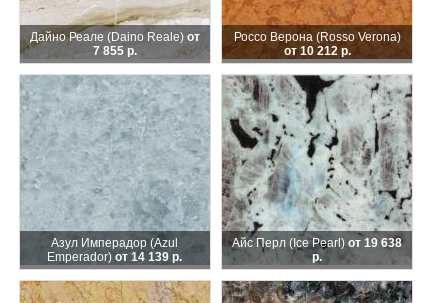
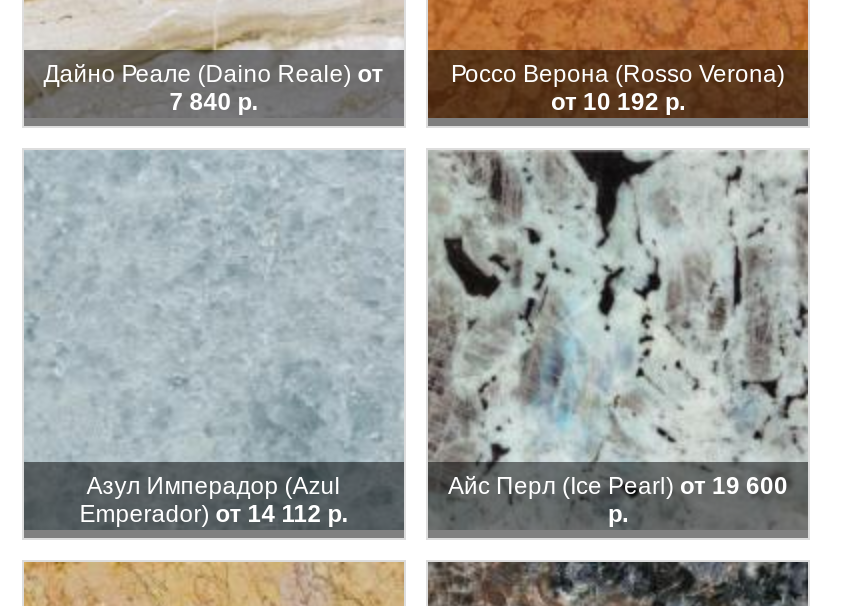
- 7 855 р.
+ 7 840 р.

- от 10 212 р.
+ от 10 192 р.

- Айс Перл (Ice Pearl) от 19 638
+ Айс Перл (Ice Pearl) от 19 600

- Emperador) от 14 139 р.
+ Emperador) от 14 112 р.
